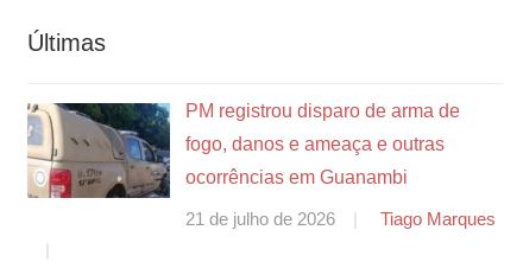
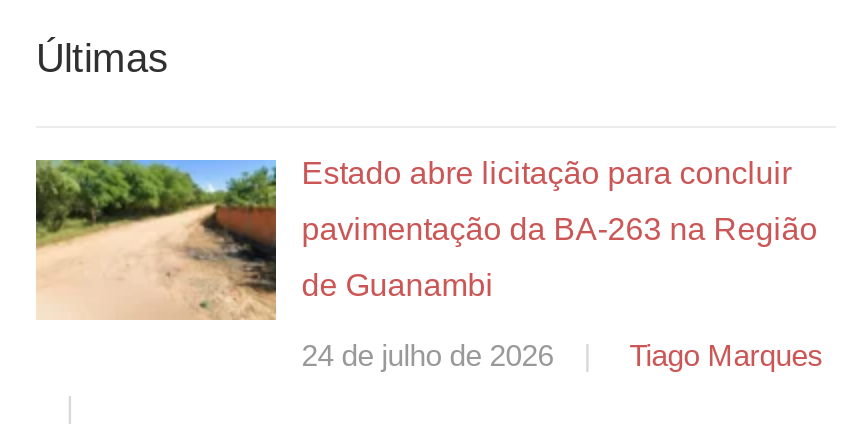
- [image]
- PM registrou disparo de arma de
+ [image]
+ Estado abre licitação para concluir

- fogo, danos e ameaça e outras
+ pavimentação da BA-263 na Região

- ocorrências em Guanambi
+ de Guanambi

- 21 de julho de 2026
+ 24 de julho de 2026
